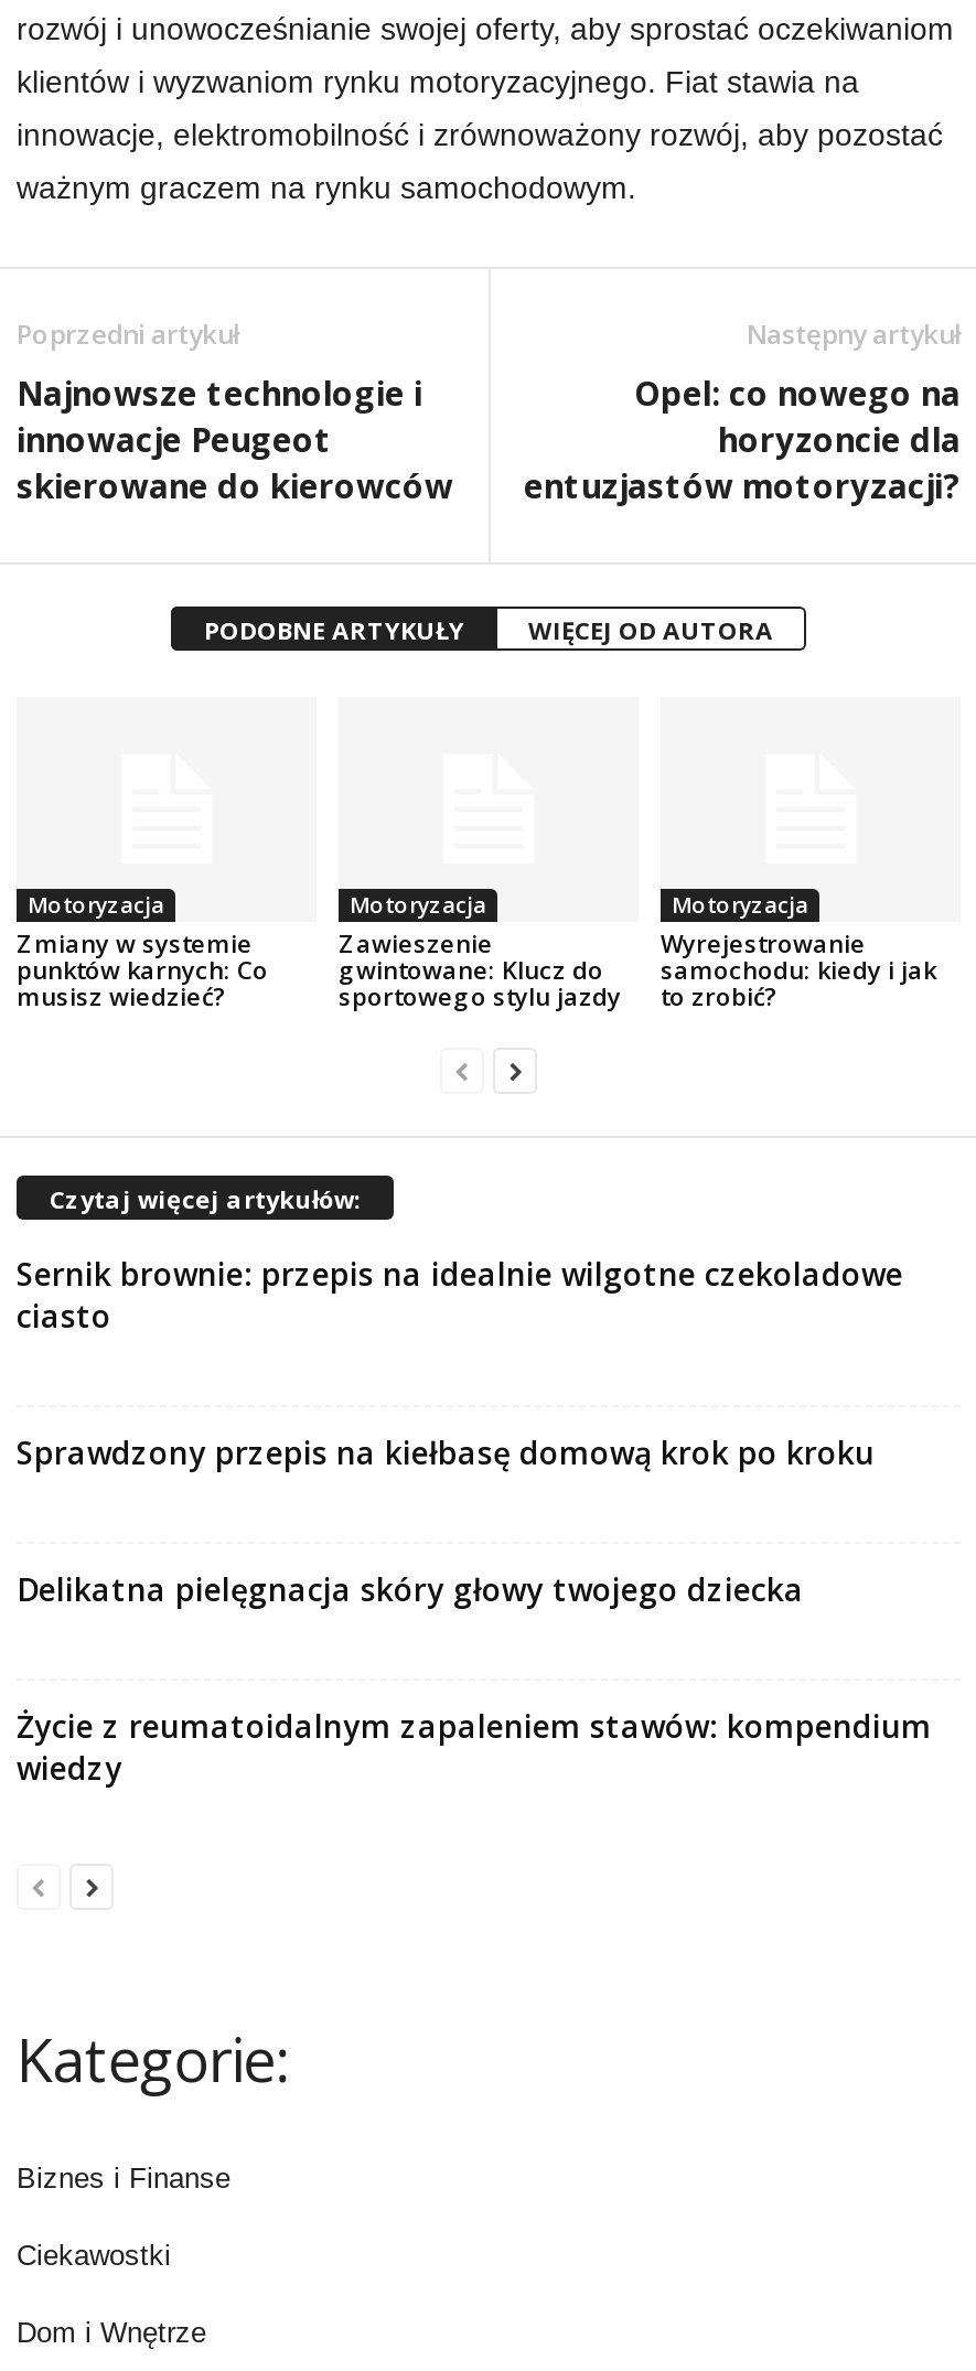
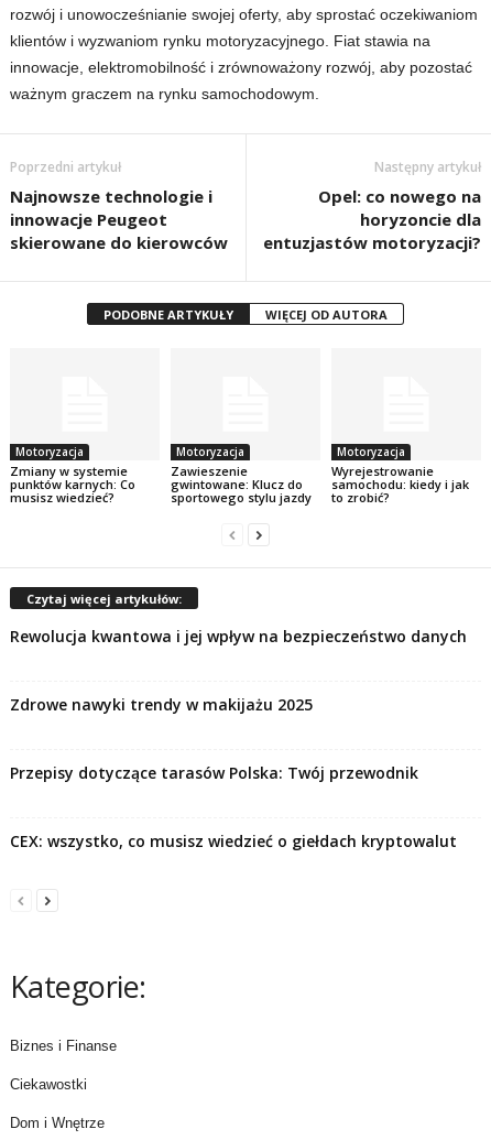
- Sernik brownie: przepis na idealnie wilgotne czekoladowe
- ciasto
+ Rewolucja kwantowa i jej wpływ na bezpieczeństwo danych

- Sprawdzony przepis na kiełbasę domową krok po kroku
+ Zdrowe nawyki trendy w makijażu 2025

- Delikatna pielęgnacja skóry głowy twojego dziecka
+ Przepisy dotyczące tarasów Polska: Twój przewodnik

- Życie z reumatoidalnym zapaleniem stawów: kompendium
- wiedzy
+ CEX: wszystko, co musisz wiedzieć o giełdach kryptowalut
